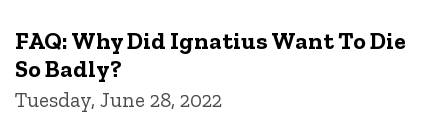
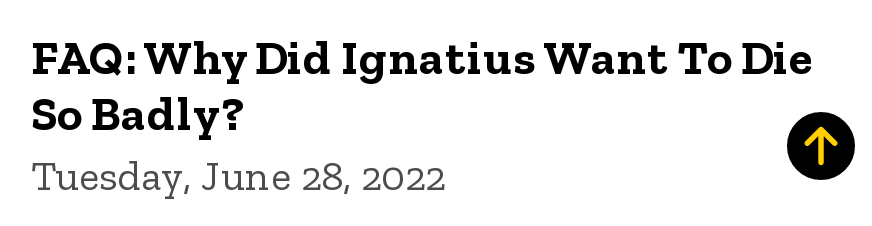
+ [image]
